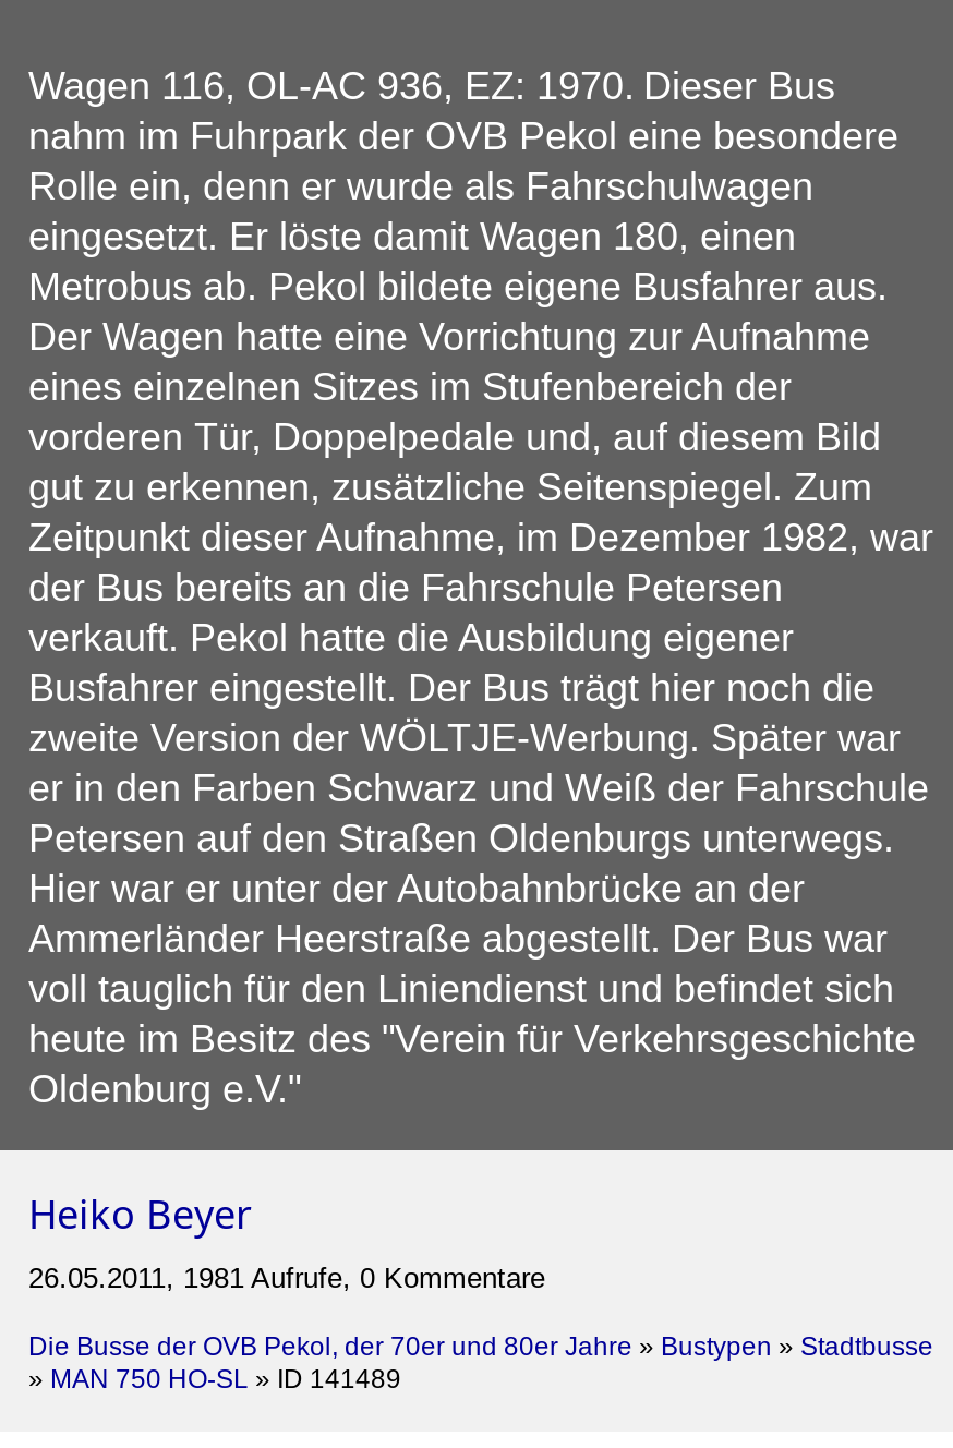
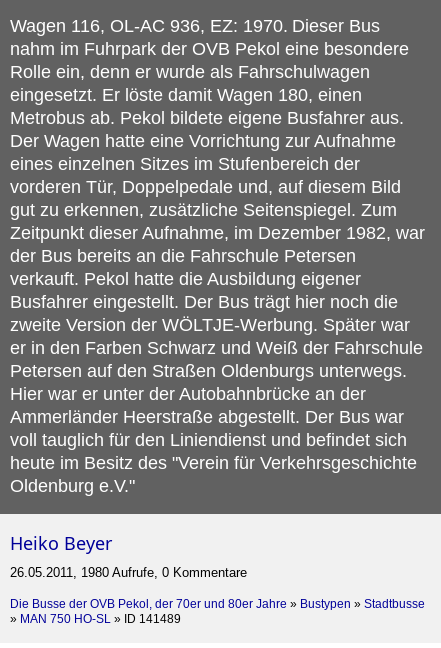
- 26.05.2011, 1981 Aufrufe, 0 Kommentare
+ 26.05.2011, 1980 Aufrufe, 0 Kommentare
